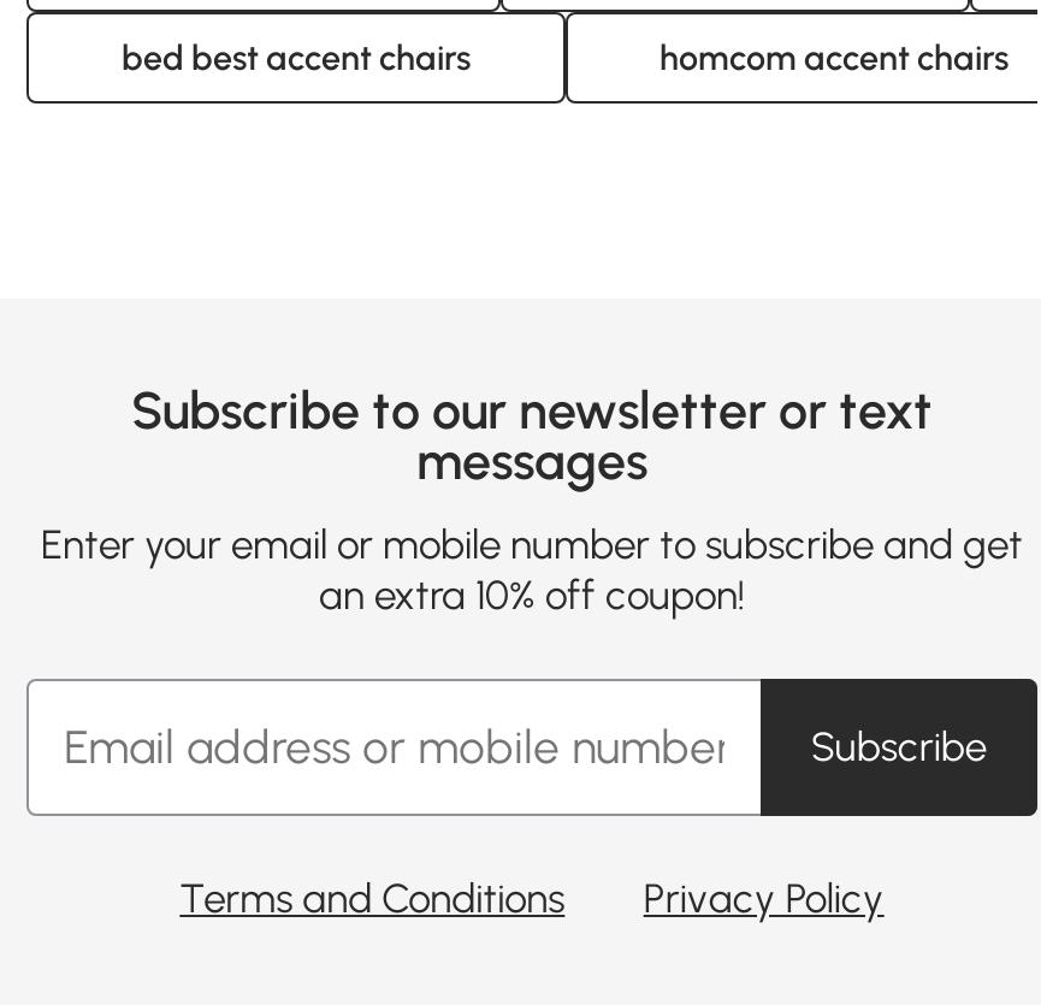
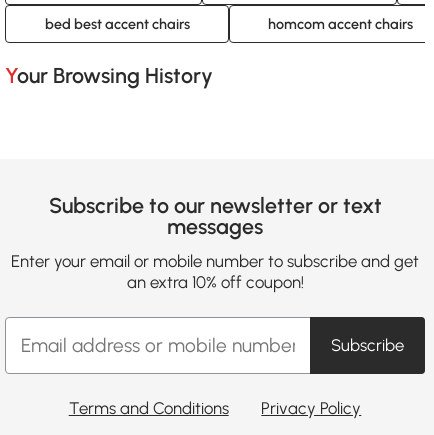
+ Your Browsing History
